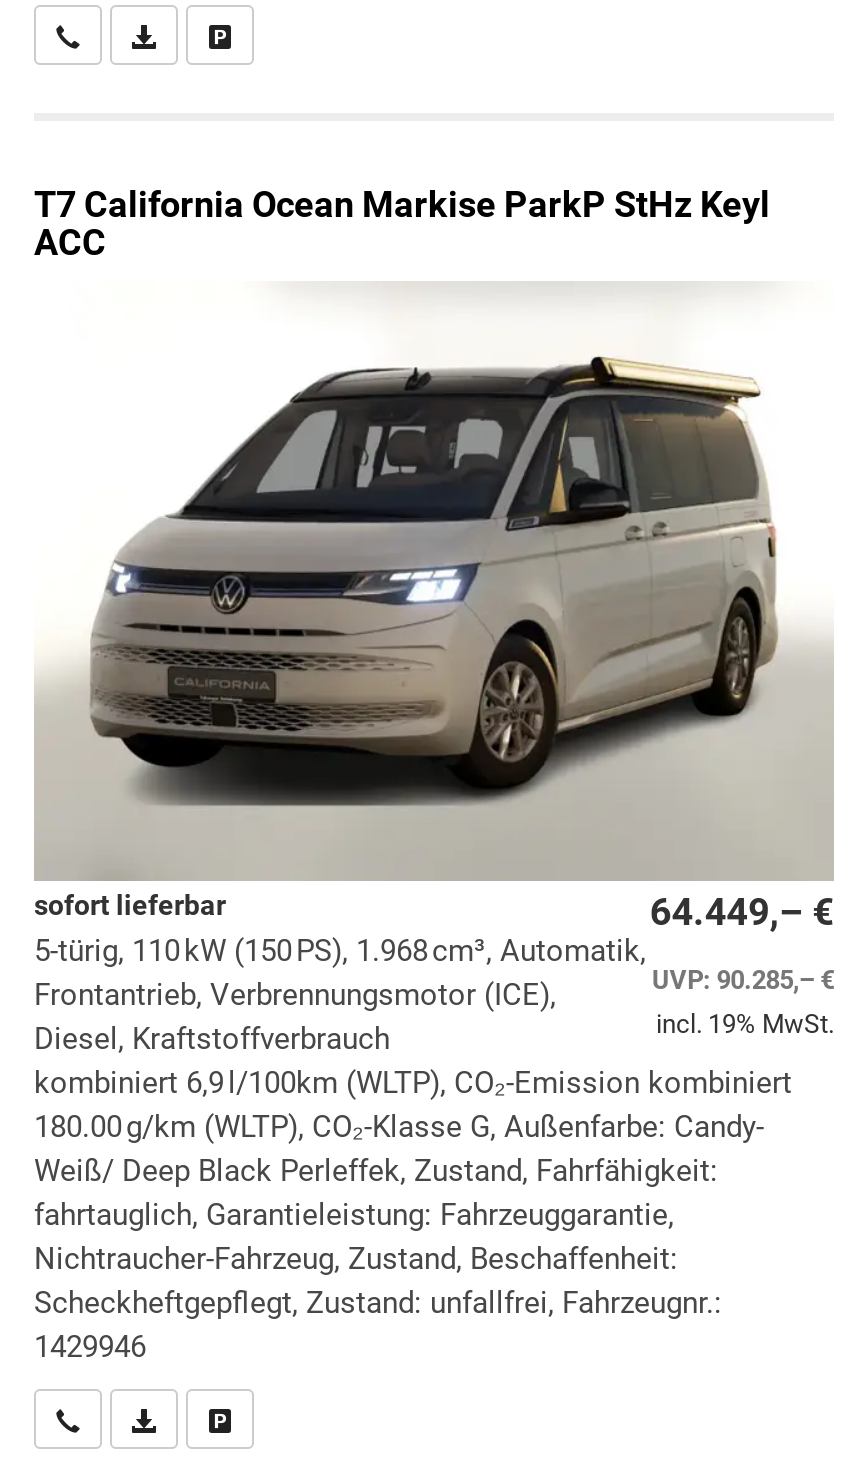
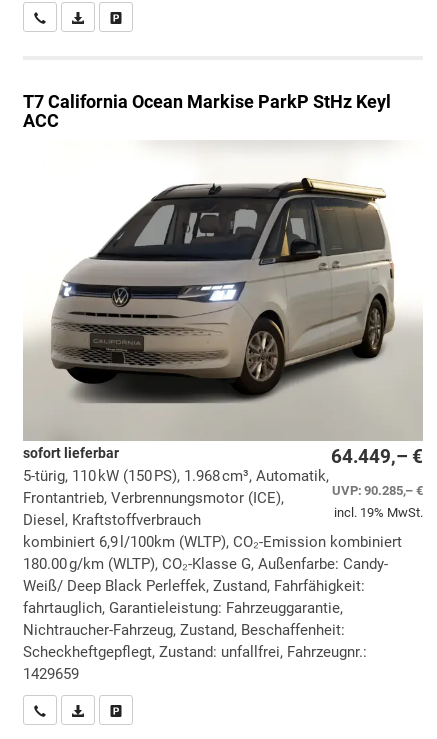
- 1429946
+ 1429659
